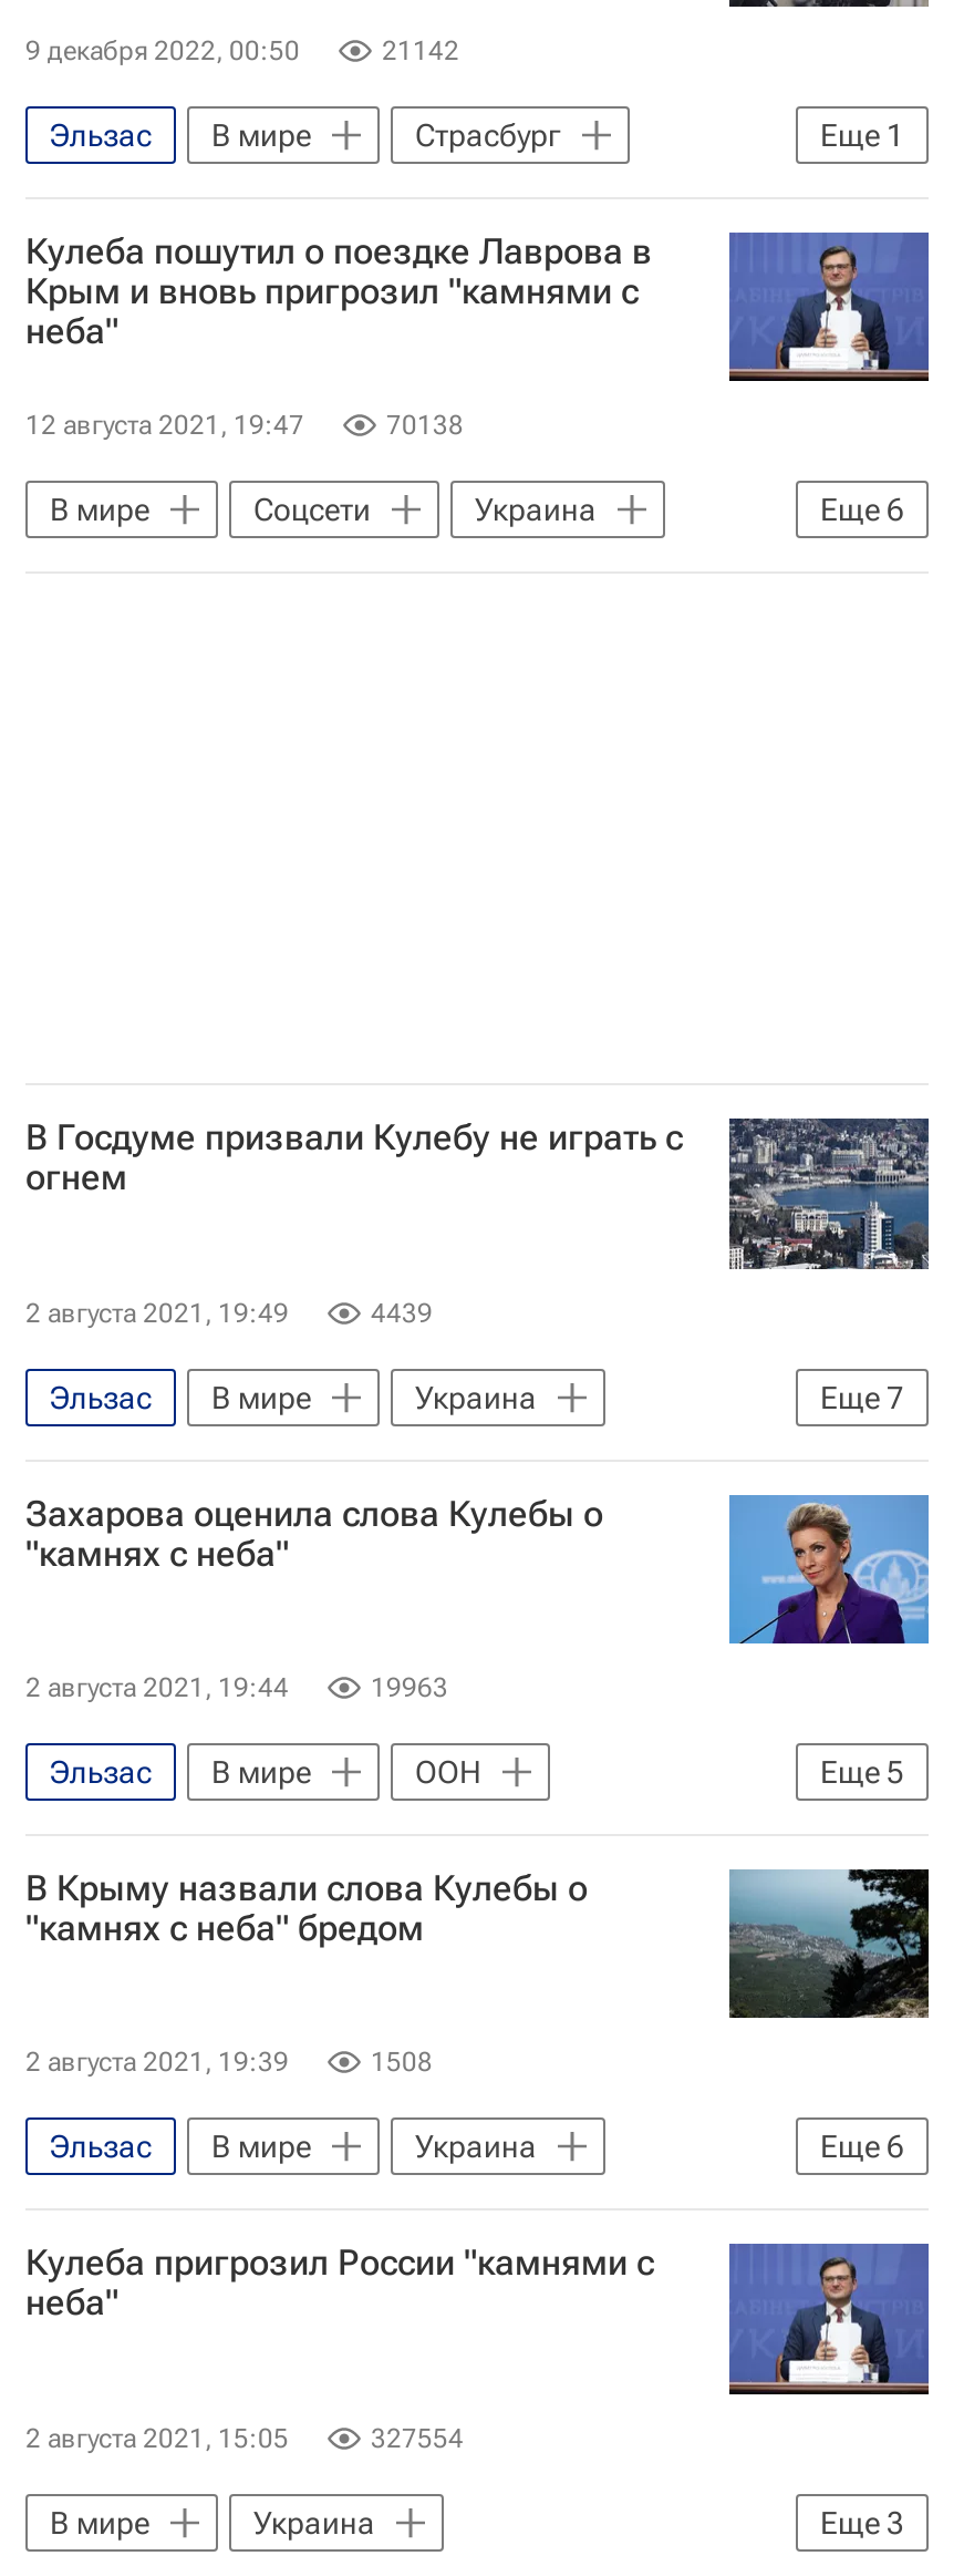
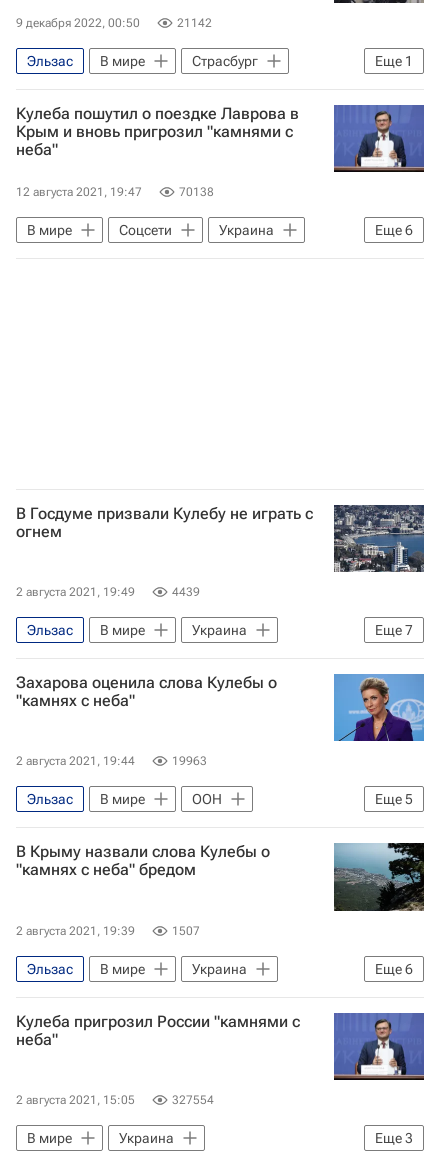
- 1508
+ 1507
